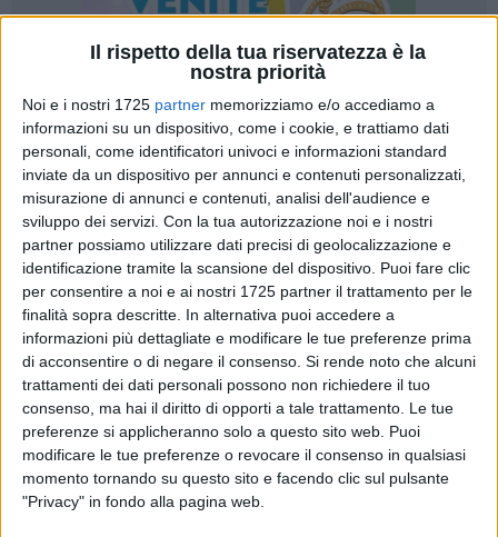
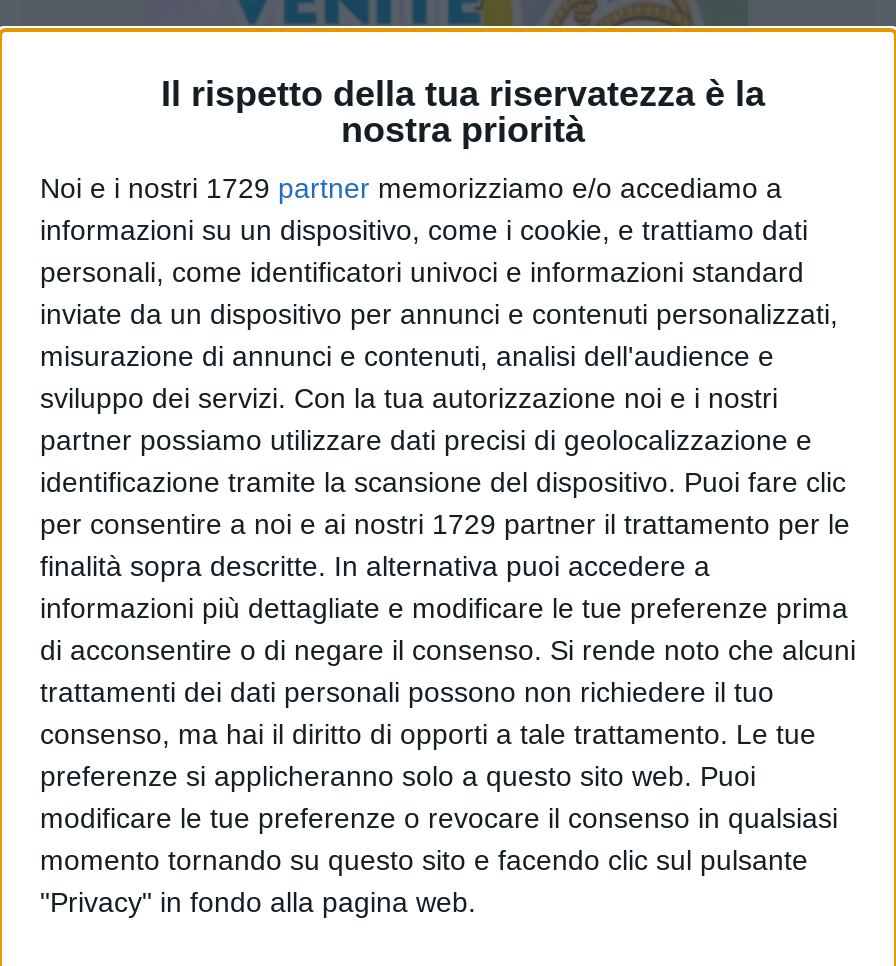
- Noi e i nostri 1725 partner memorizziamo e/o accediamo a
+ Noi e i nostri 1729 partner memorizziamo e/o accediamo a

- per consentire a noi e ai nostri 1725 partner il trattamento per le
+ per consentire a noi e ai nostri 1729 partner il trattamento per le
